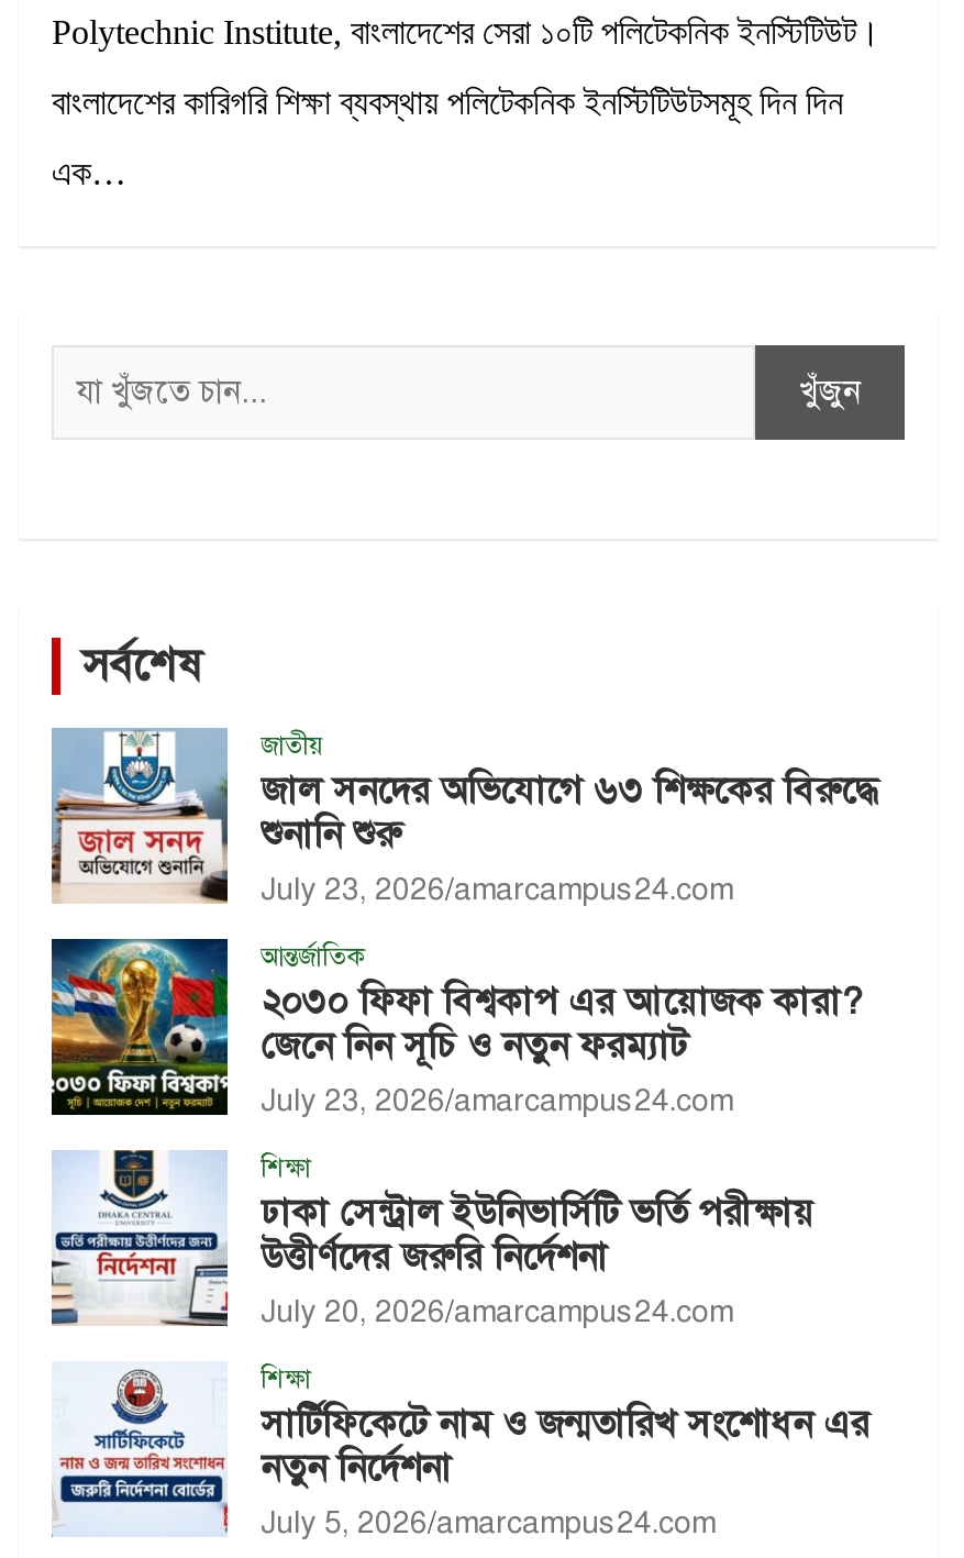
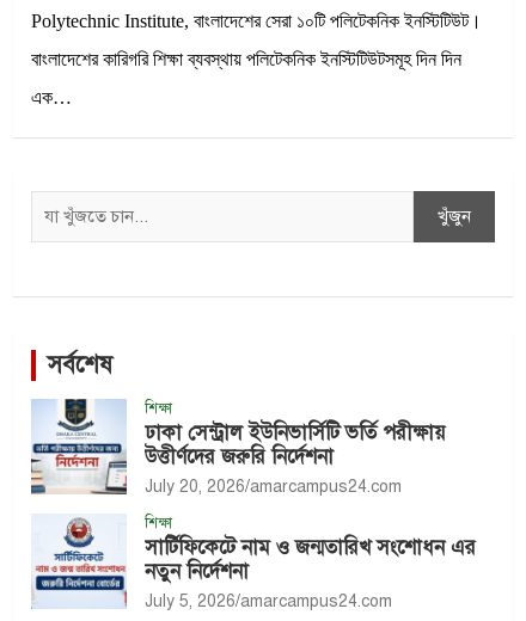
- [image]
- জাতীয়
- জাল সনদের অভিযোগে ৬৩ শিক্ষকের বিরুদ্ধে
- শুনানি শুরু
- July 23, 2026 amarcampus24.com
- আন্তর্জাতিক
- ২০৩০ ফিফা বিশ্বকাপ এর আয়োজক কারা?
- জেনে নিন সূচি ও নতুন ফরম্যাট
- July 23, 2026 amarcampus24.com

- [image]
